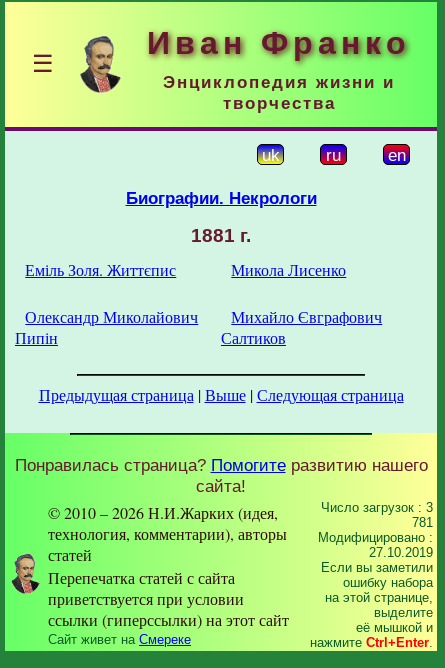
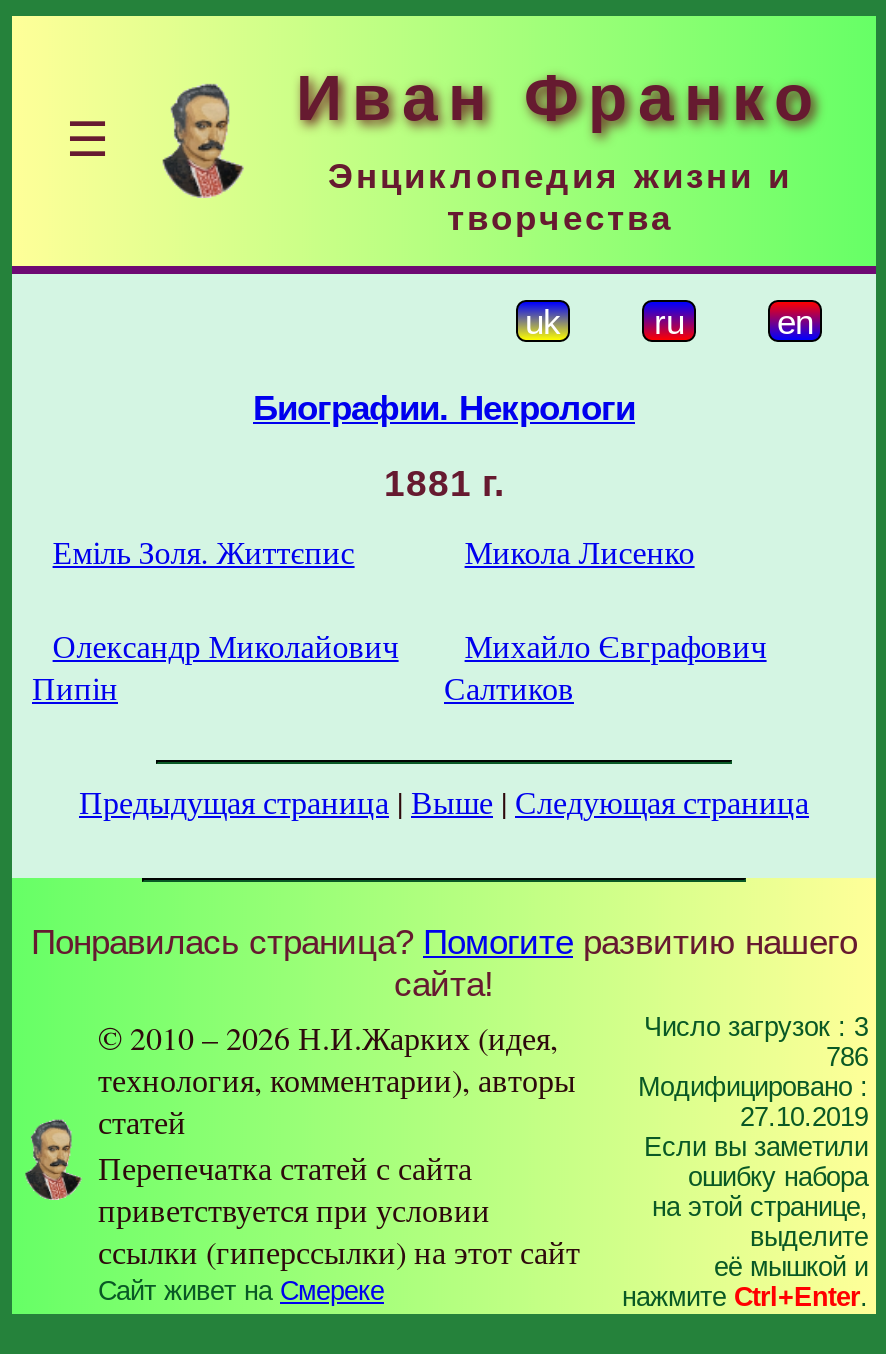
- 781
+ 786
